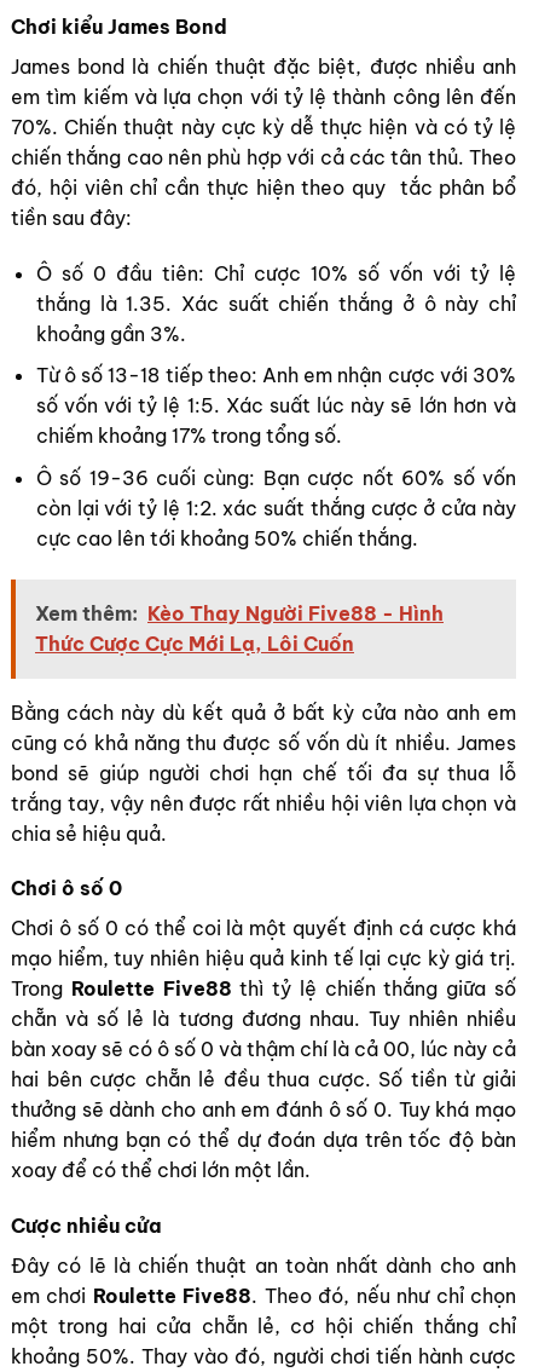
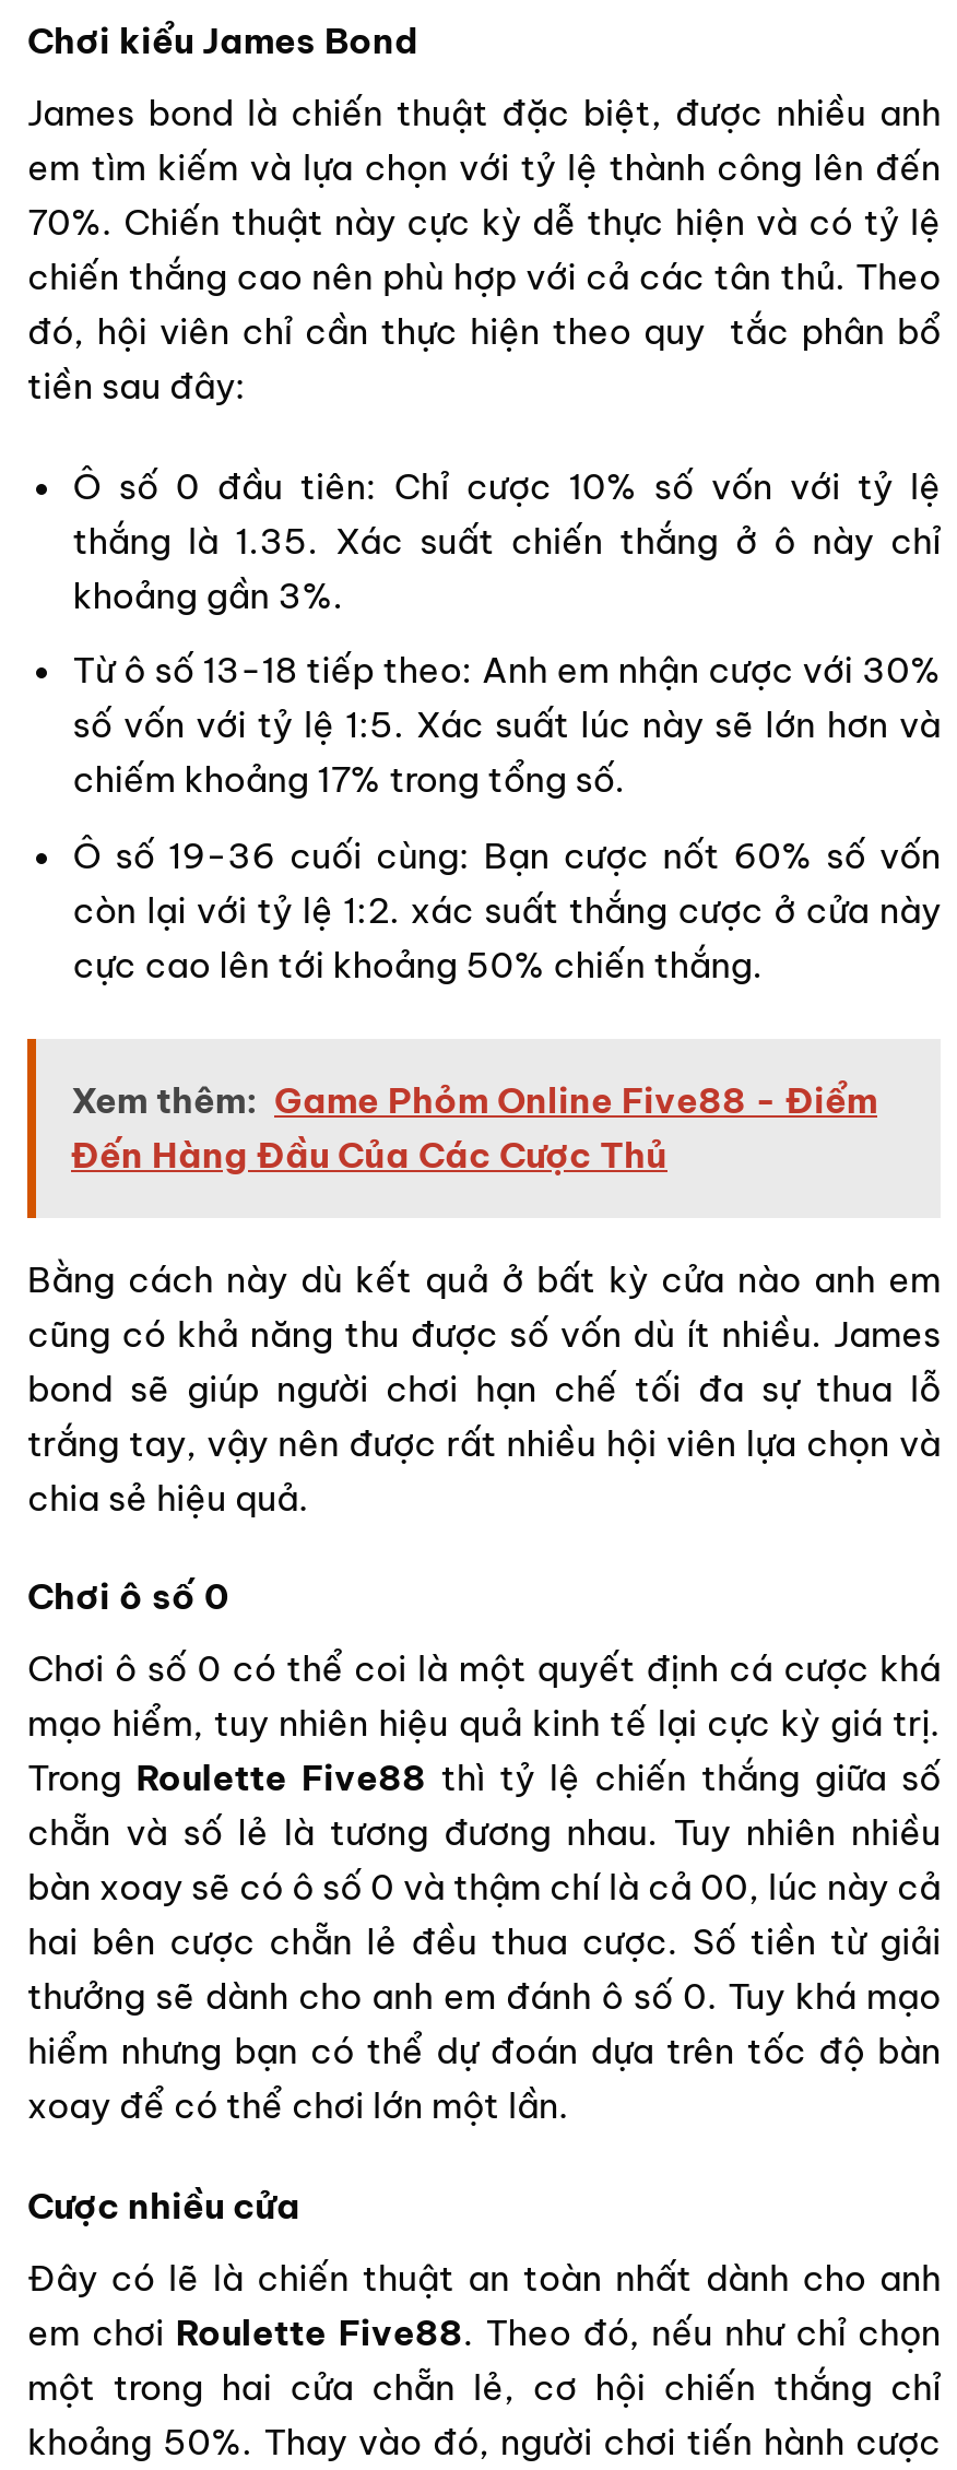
- Xem thêm: Kèo Thay Người Five88 - Hình
- Thức Cược Cực Mới Lạ, Lôi Cuốn
+ Xem thêm: Game Phỏm Online Five88 - Điểm
+ Đến Hàng Đầu Của Các Cược Thủ
